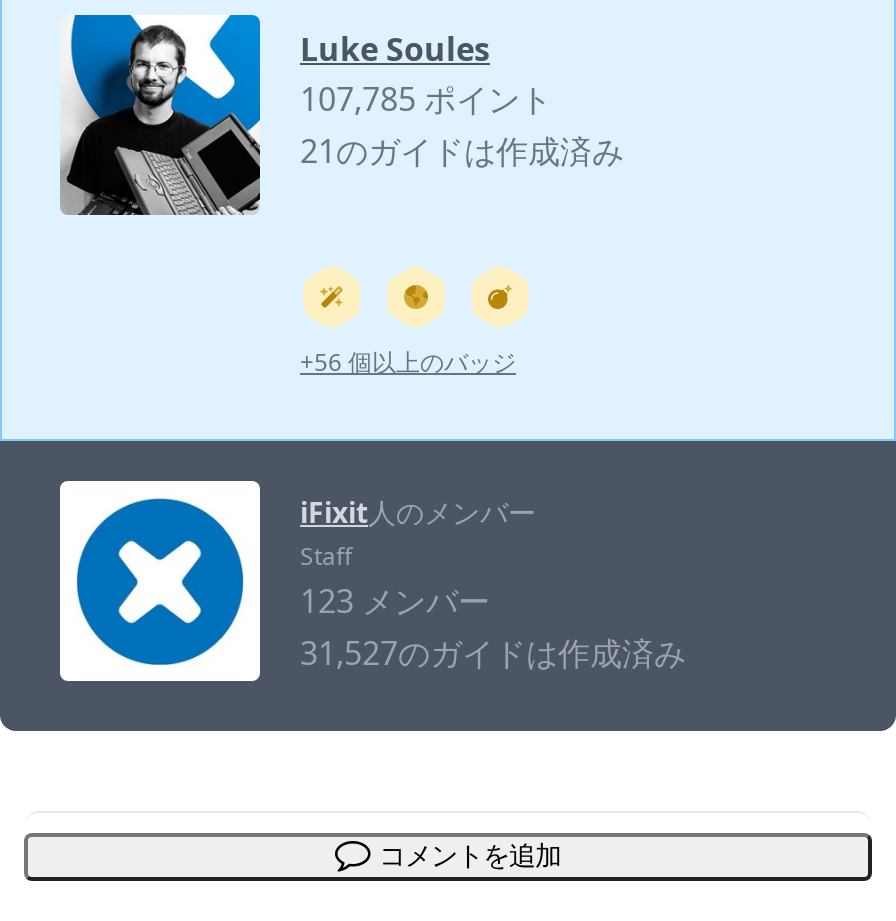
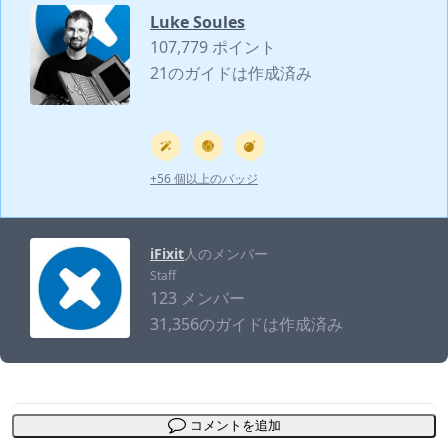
- 107,785 ポイント
+ 107,779 ポイント

- 31,527のガイドは作成済み
+ 31,356のガイドは作成済み
